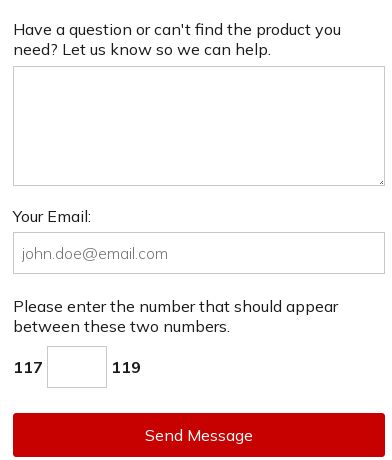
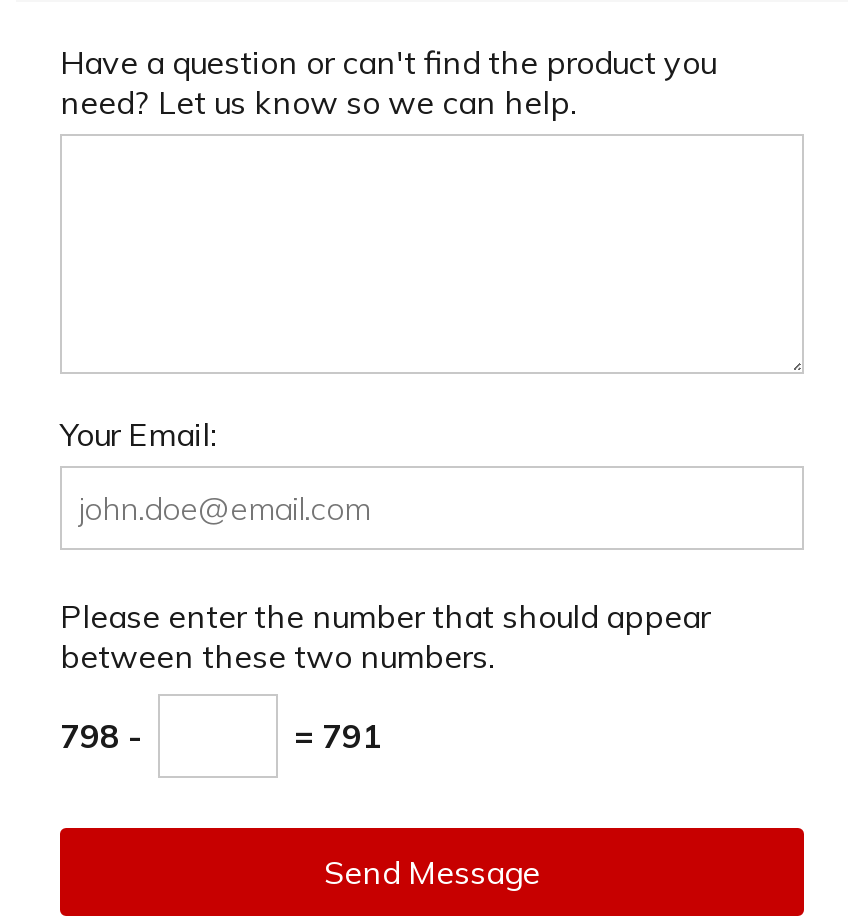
- 117
- 119
+ 798 -
+ = 791
